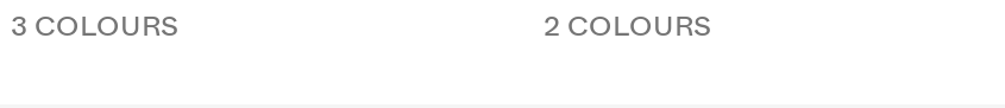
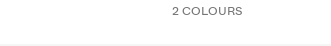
- 3 COLOURS
